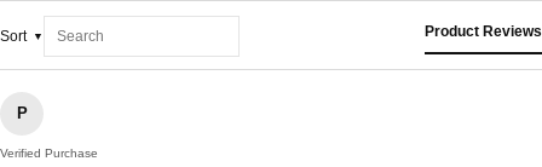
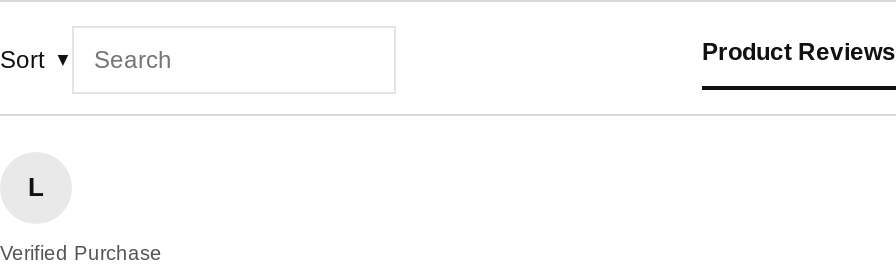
- P
+ L
